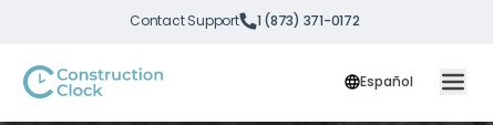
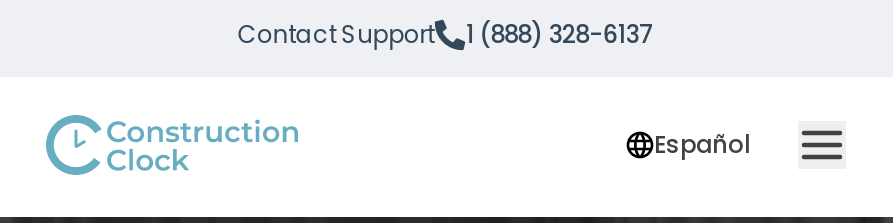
- Contact Support 1 (873) 371-0172
+ Contact Support 1 (888) 328-6137
